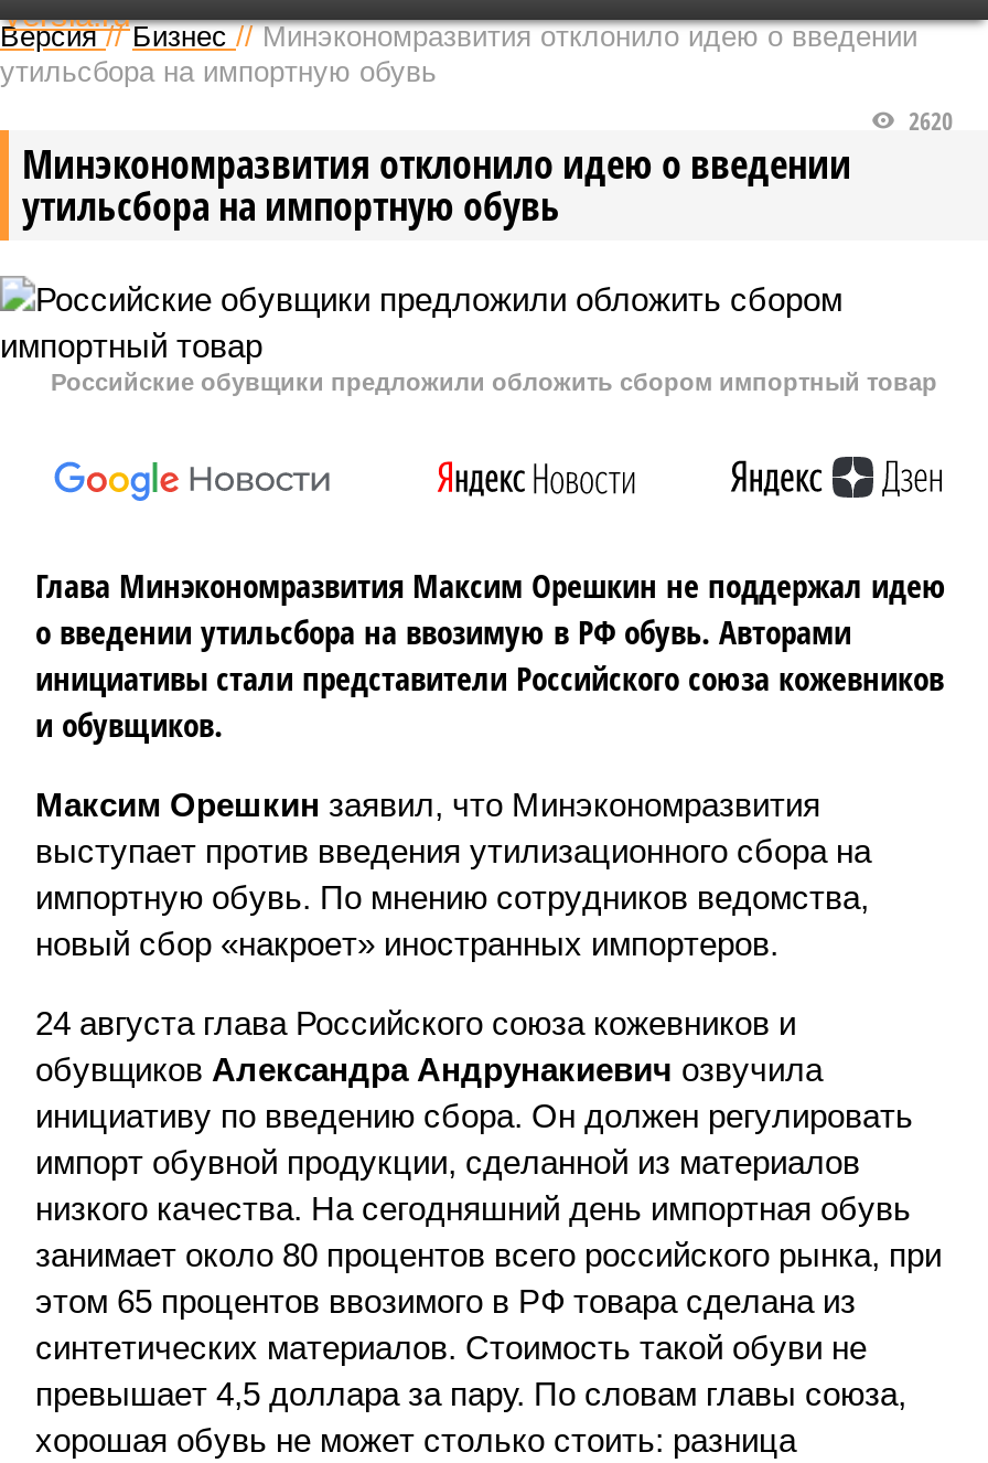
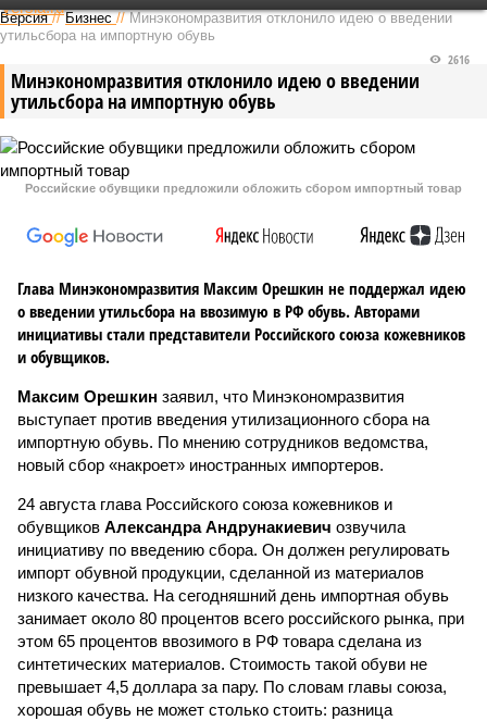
- 2620
+ 2616
